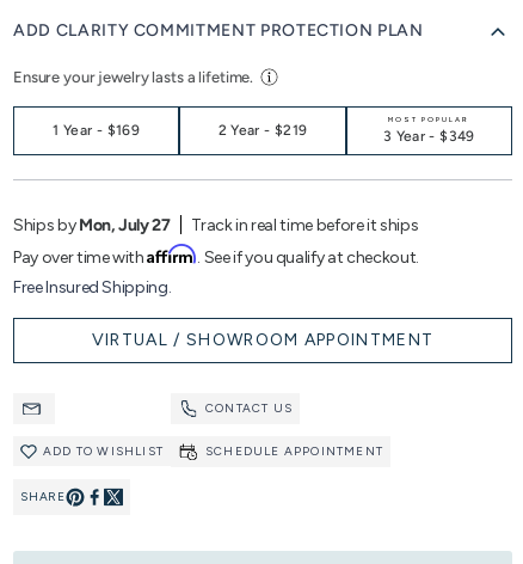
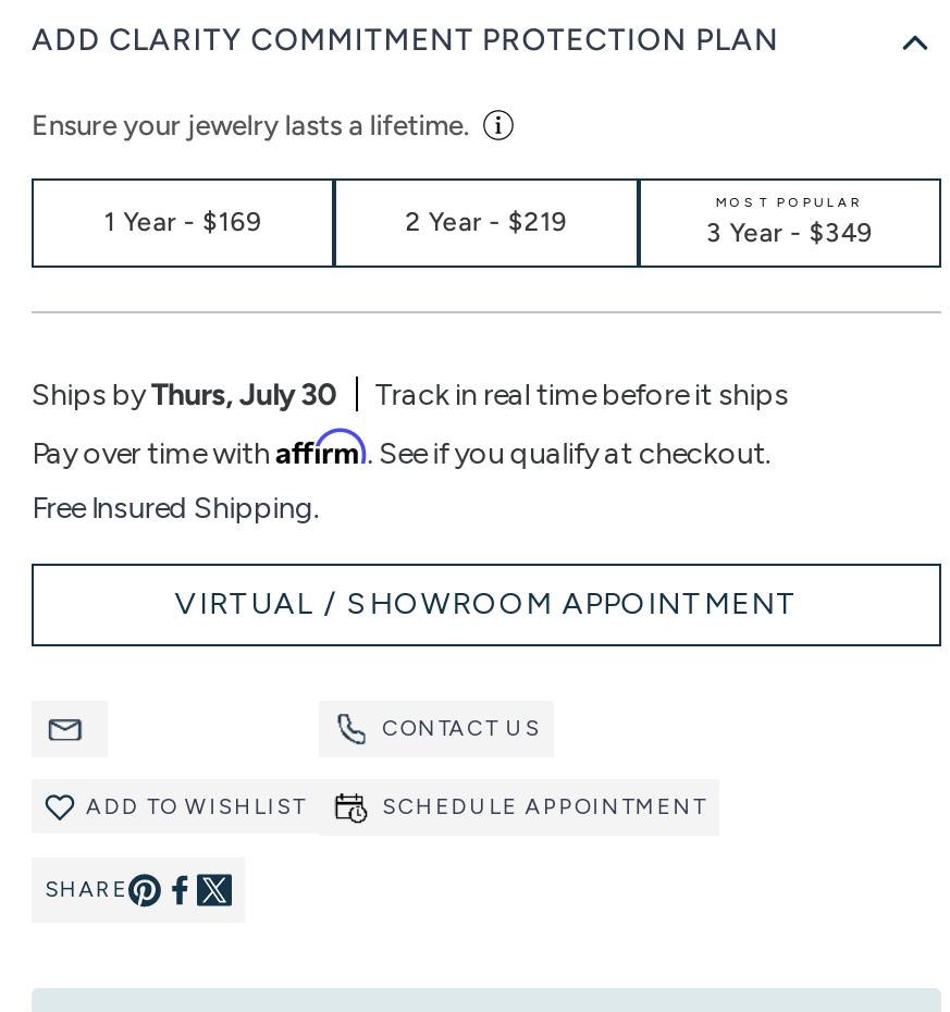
- Ships byMon, July 27
+ Ships byThurs, July 30
